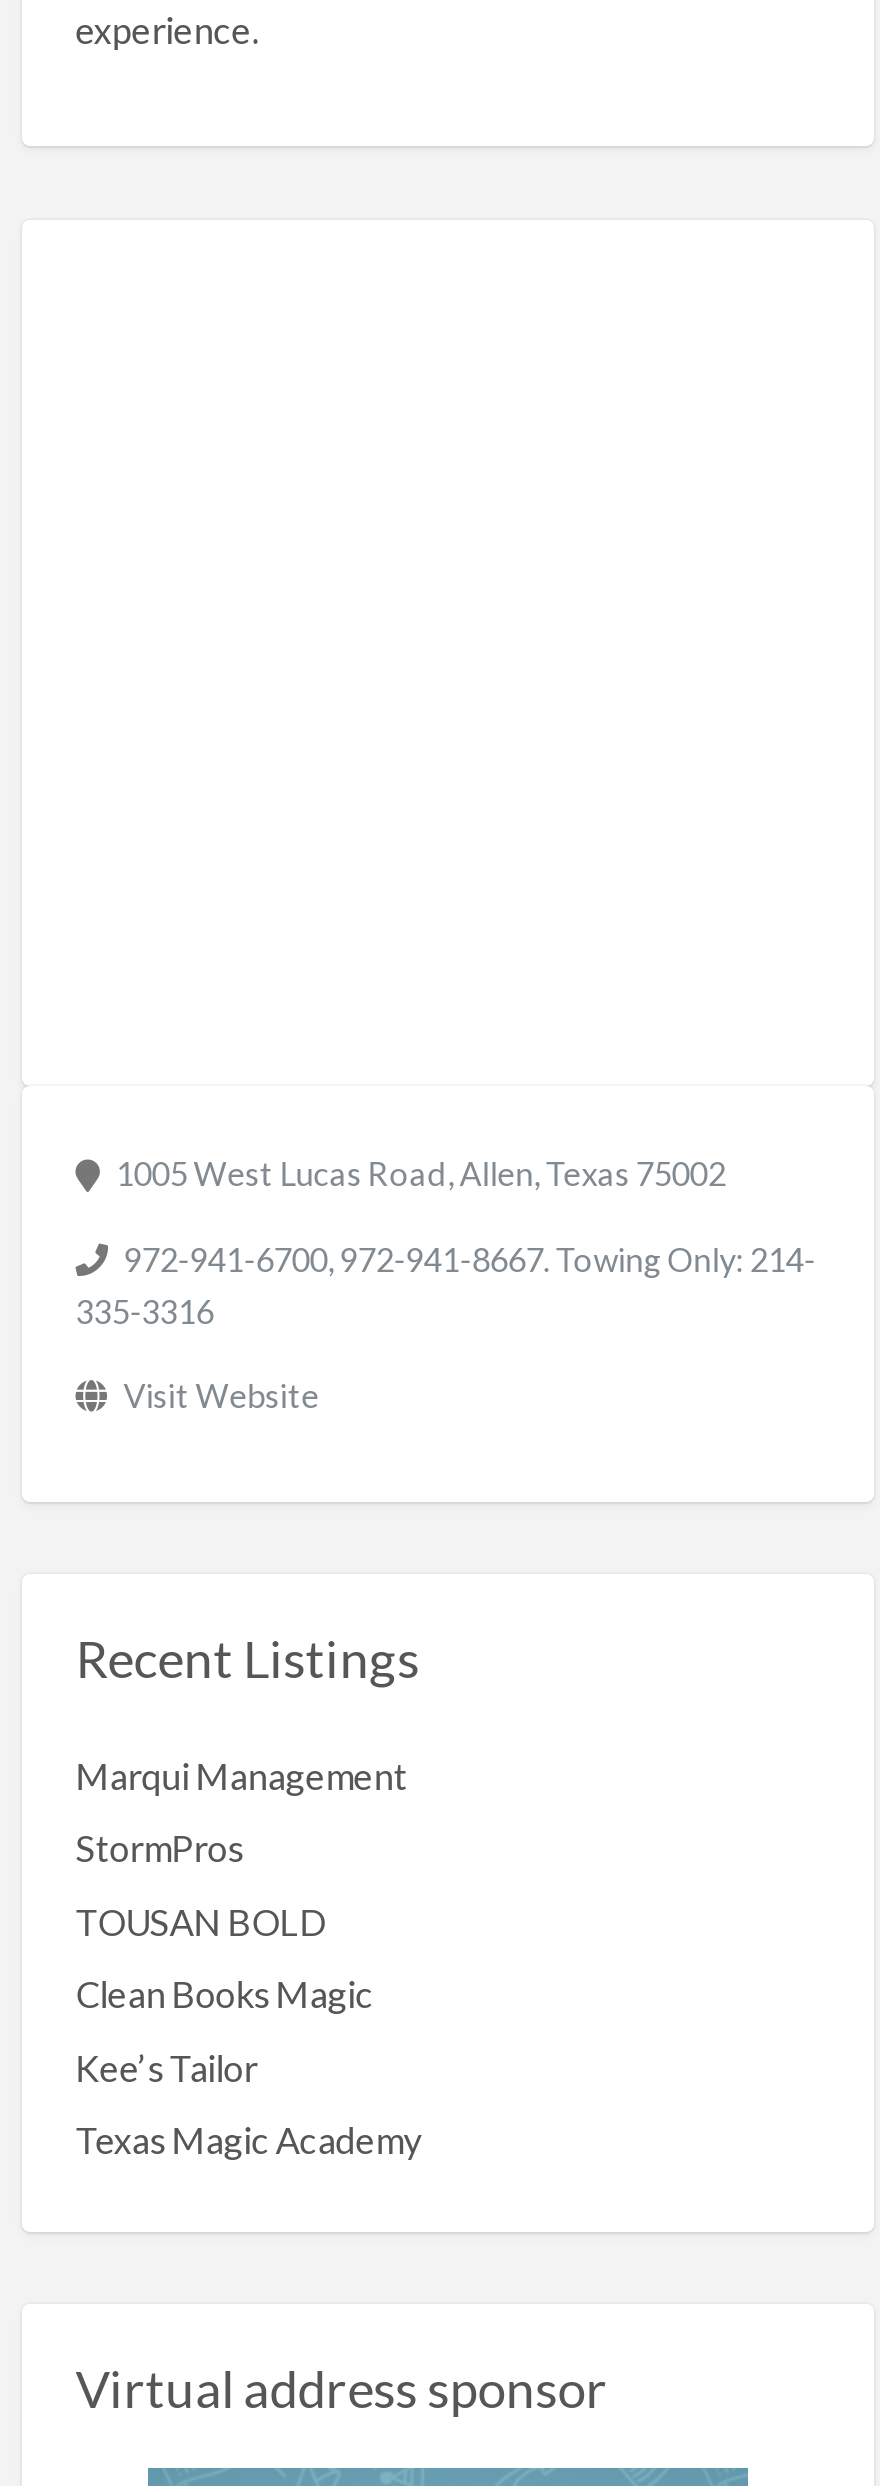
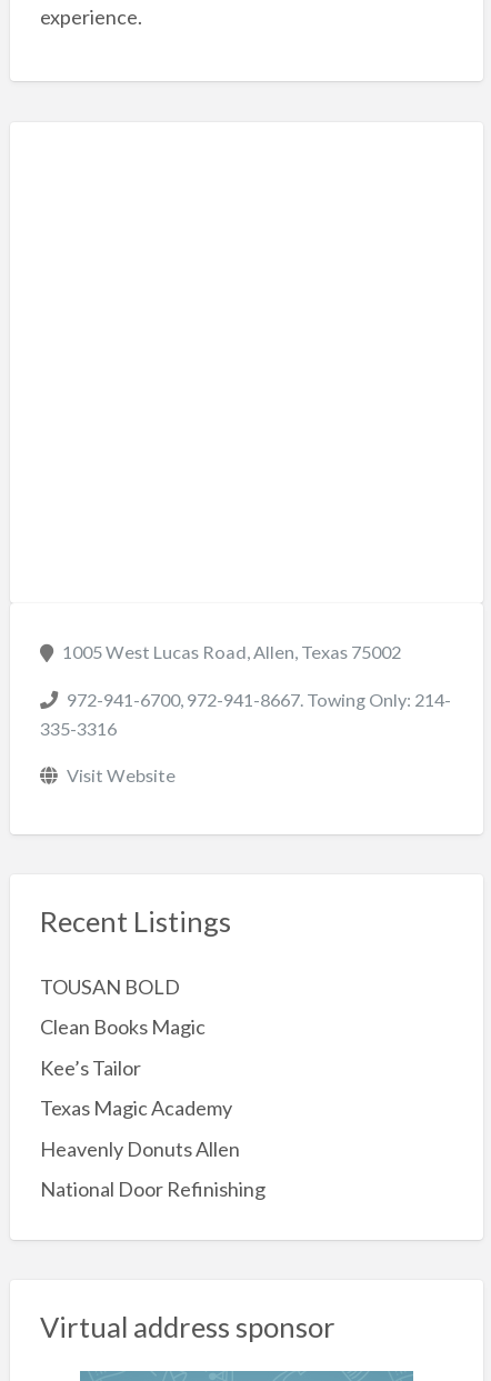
- Marqui Management
- StormPros

moved up: TOUSAN BOLD | Clean Books Magic | Kee’s Tailor | Texas Magic Academy

+ Heavenly Donuts Allen
+ National Door Refinishing
